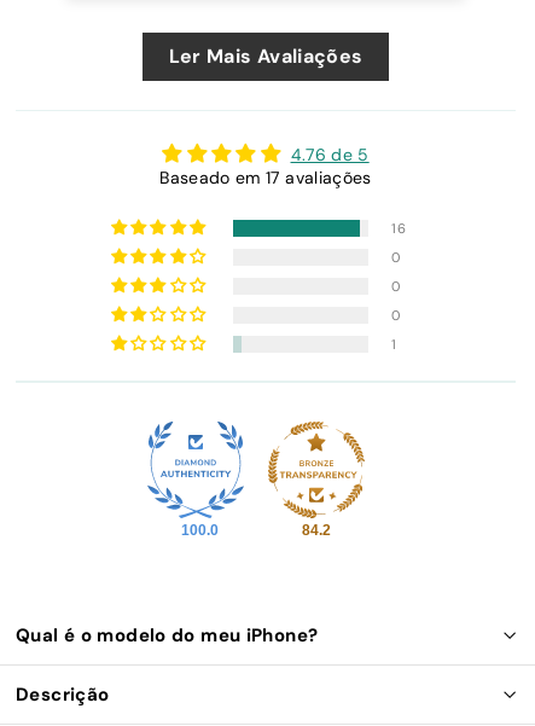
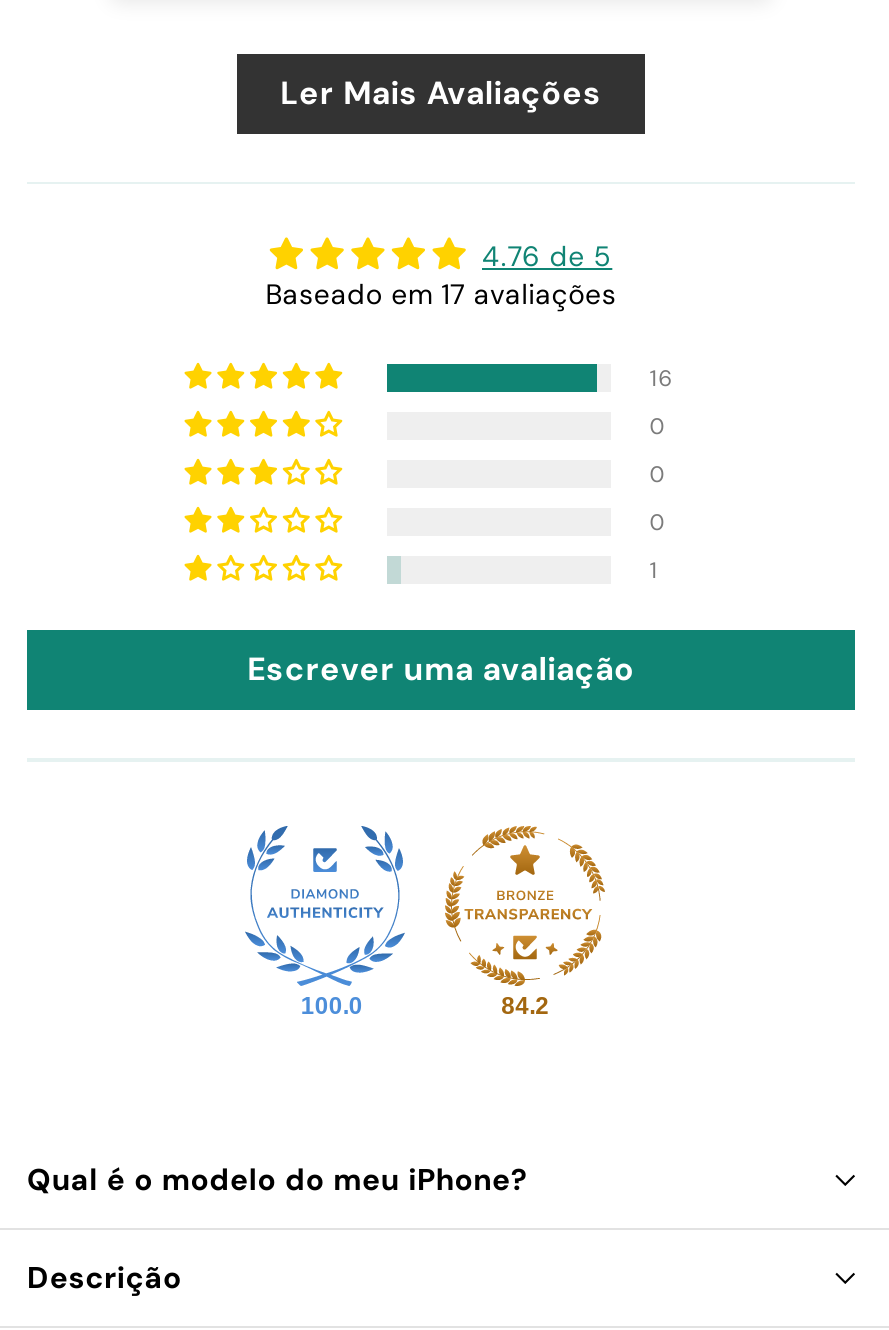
+ Escrever uma avaliação
